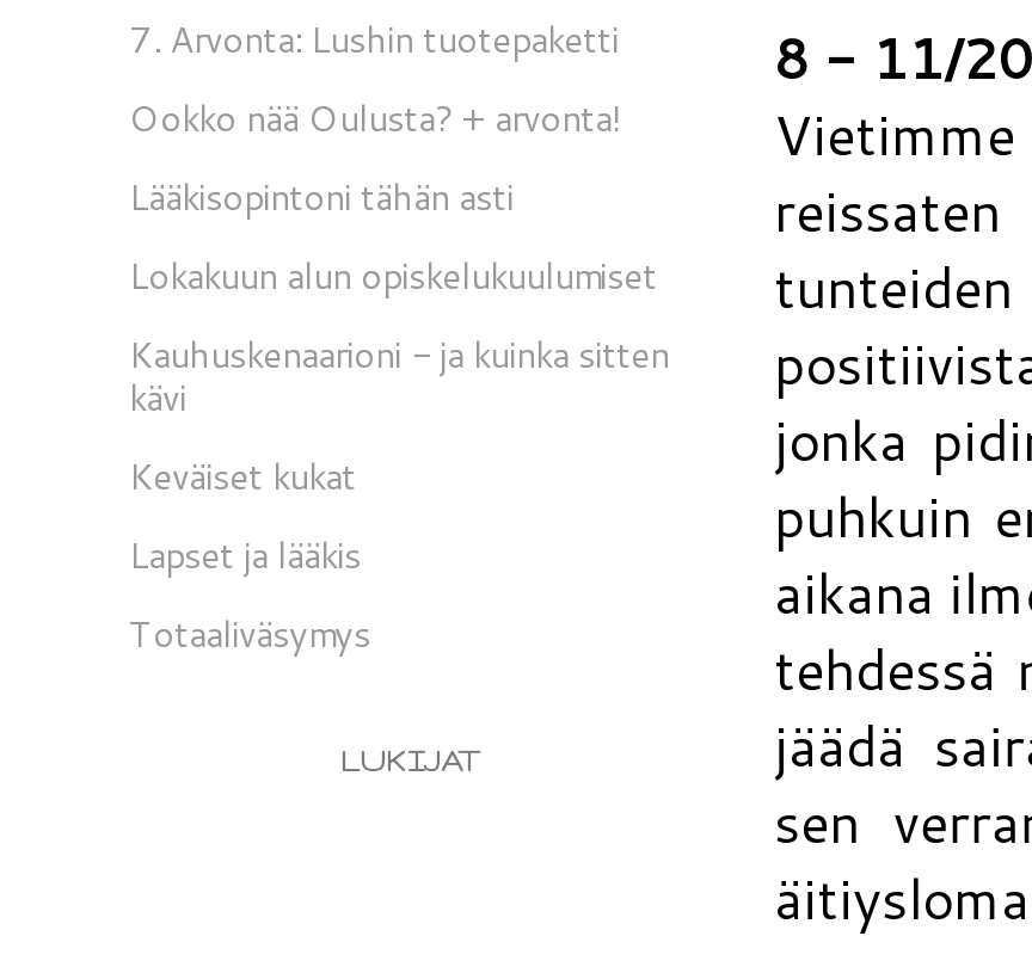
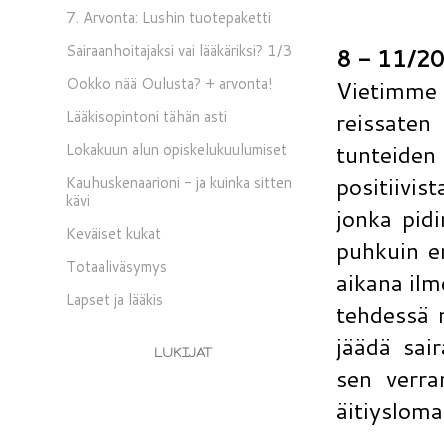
+ Sairaanhoitajaksi vai lääkäriksi? 1/3

moved down: Lapset ja lääkis
